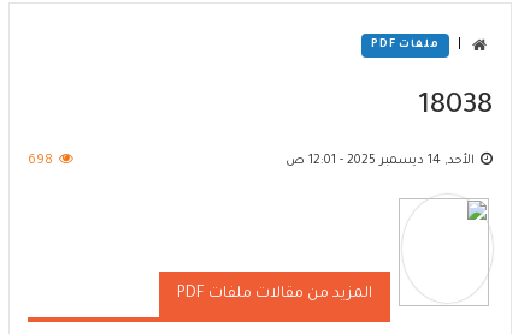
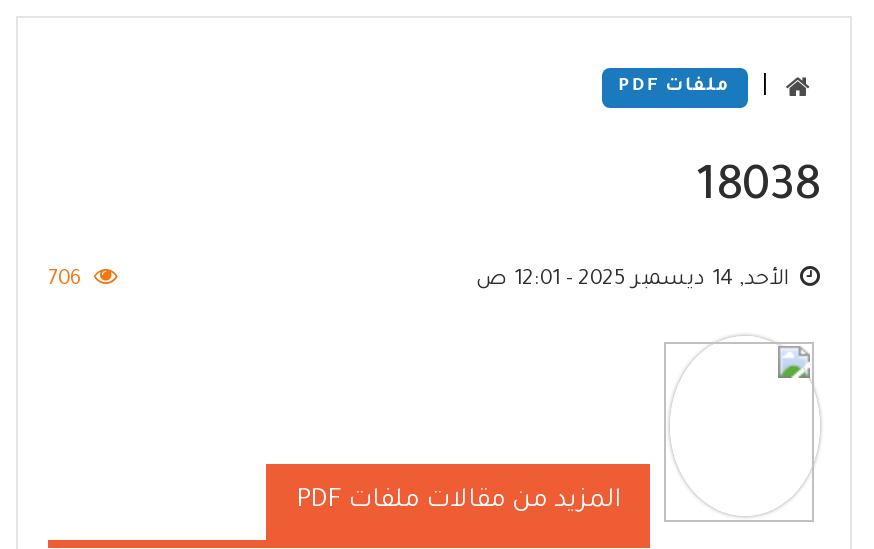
- 698
+ 706
